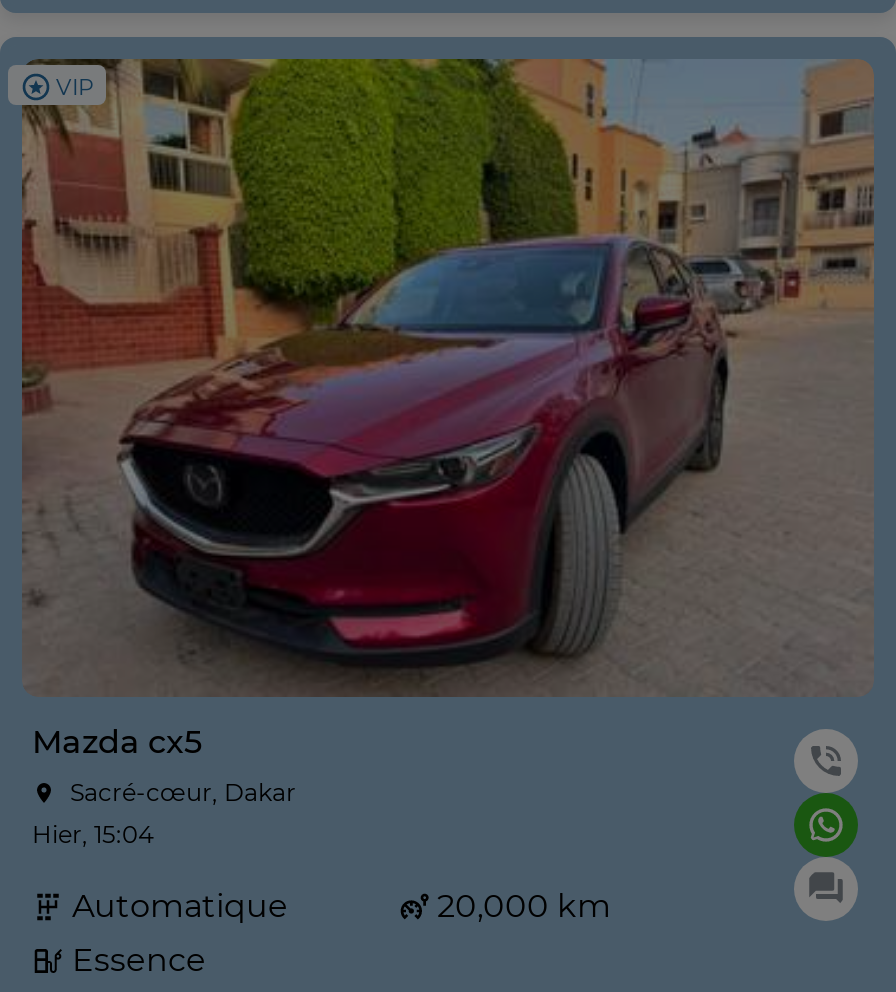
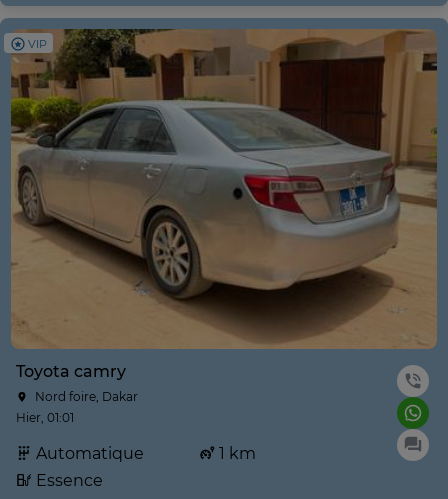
- [image]
- Mazda cx5
- Sacré-cœur, Dakar
- Hier, 15:04
+ [image]
+ Toyota camry
+ Nord foire, Dakar
+ Hier, 01:01

- 20,000 km
+ 1 km
